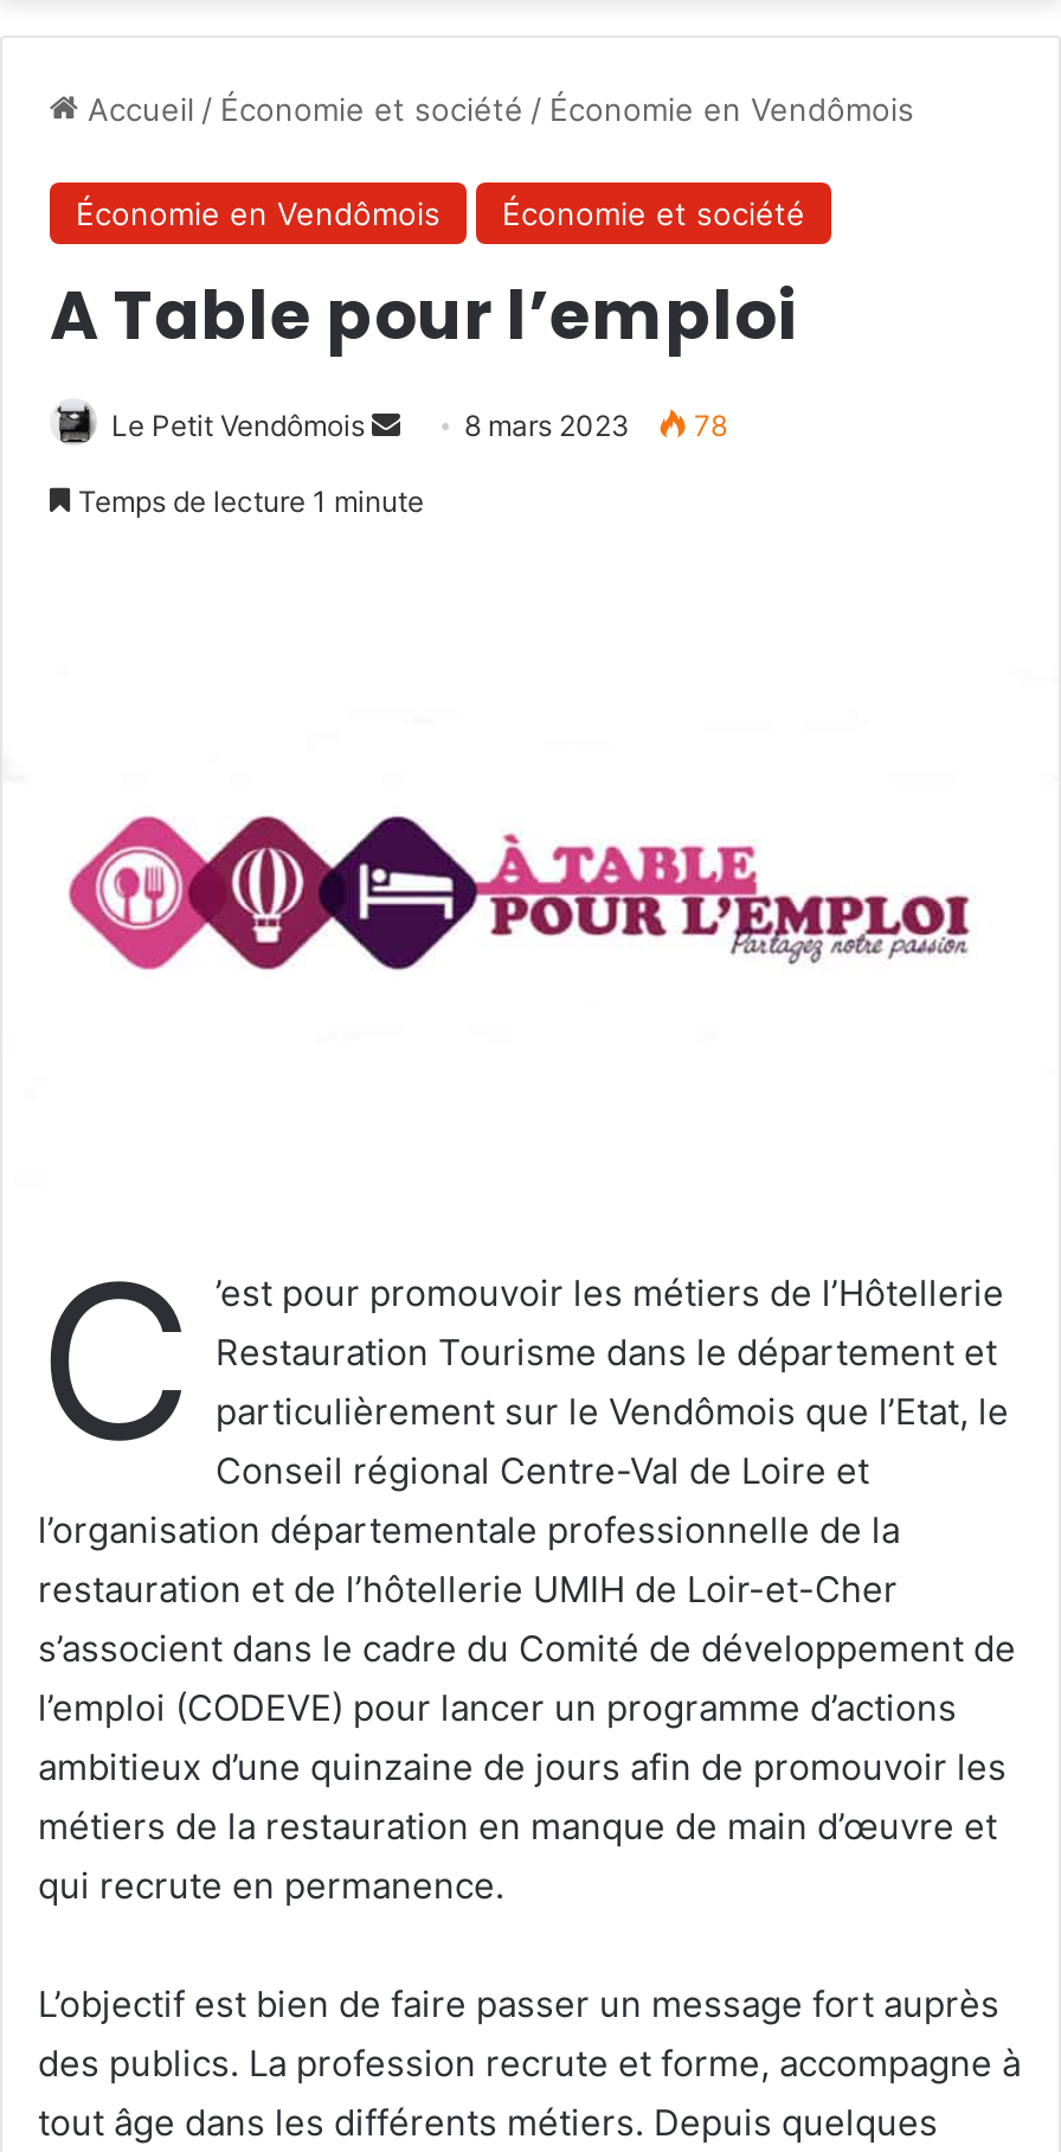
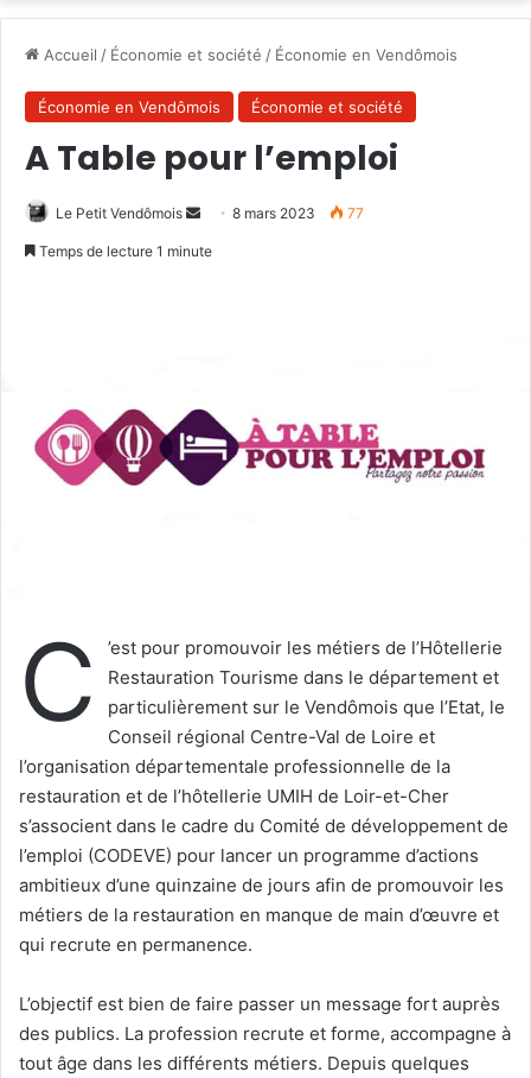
- 78
+ 77
